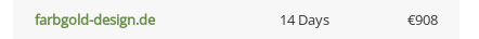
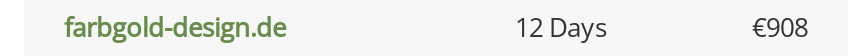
- 14 Days
+ 12 Days
